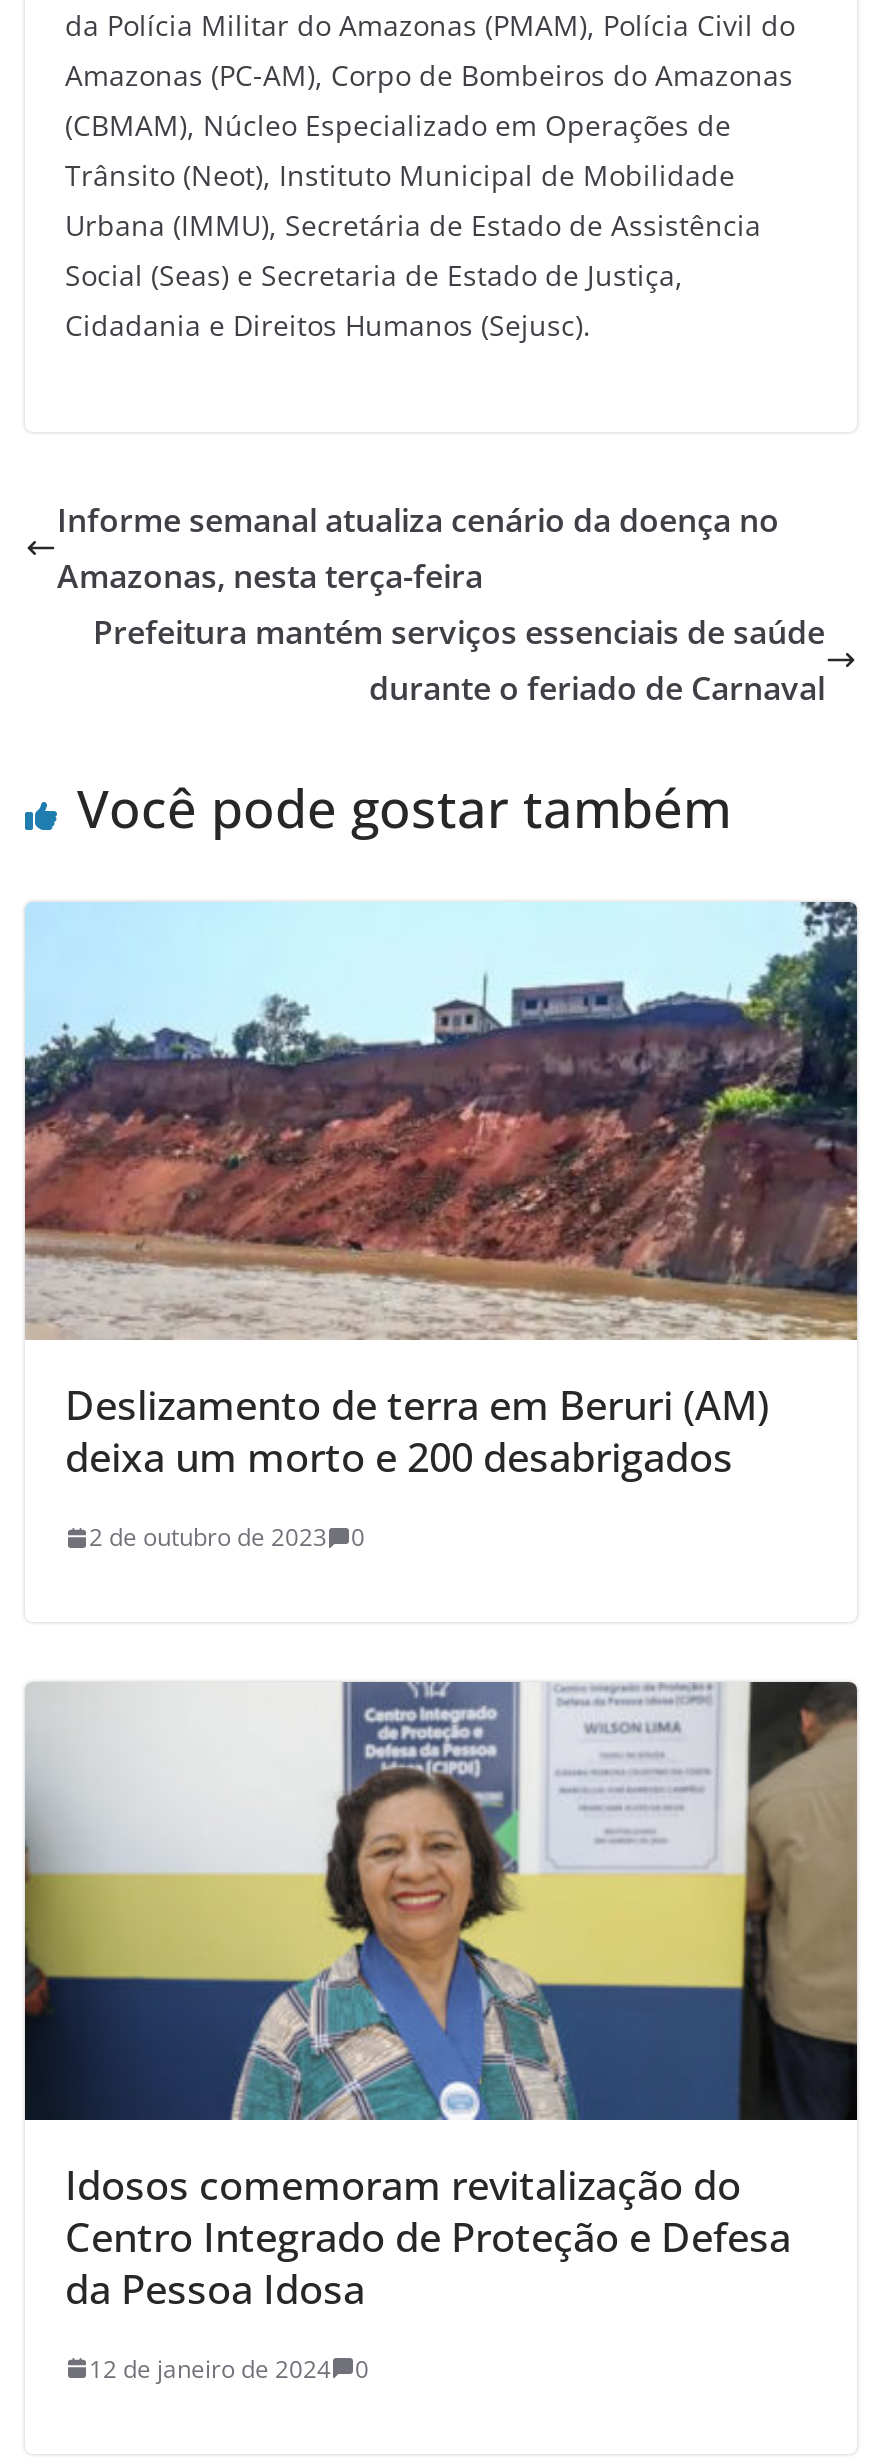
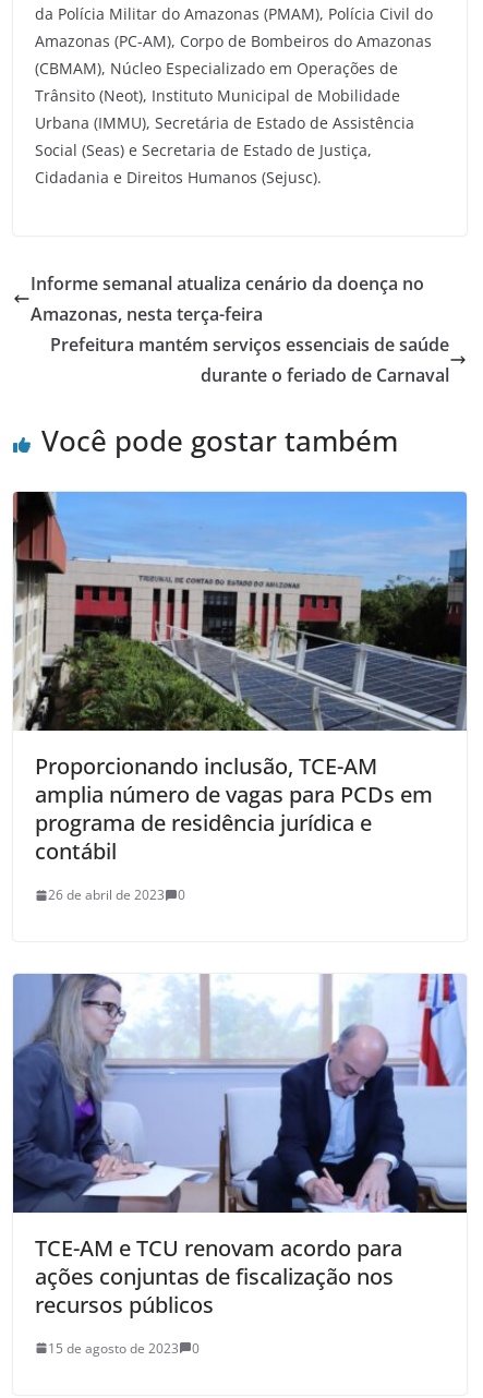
- [image]
- Deslizamento de terra em Beruri (AM)
- deixa um morto e 200 desabrigados
+ [image]
+ Proporcionando inclusão, TCE-AM
+ amplia número de vagas para PCDs em
+ programa de residência jurídica e
+ contábil

- 2 de outubro de 2023 0
+ 26 de abril de 2023 0

- [image]
- Idosos comemoram revitalização do
- Centro Integrado de Proteção e Defesa
- da Pessoa Idosa
+ [image]
+ TCE-AM e TCU renovam acordo para
+ ações conjuntas de fiscalização nos
+ recursos públicos

- 12 de janeiro de 2024 0
+ 15 de agosto de 2023 0
